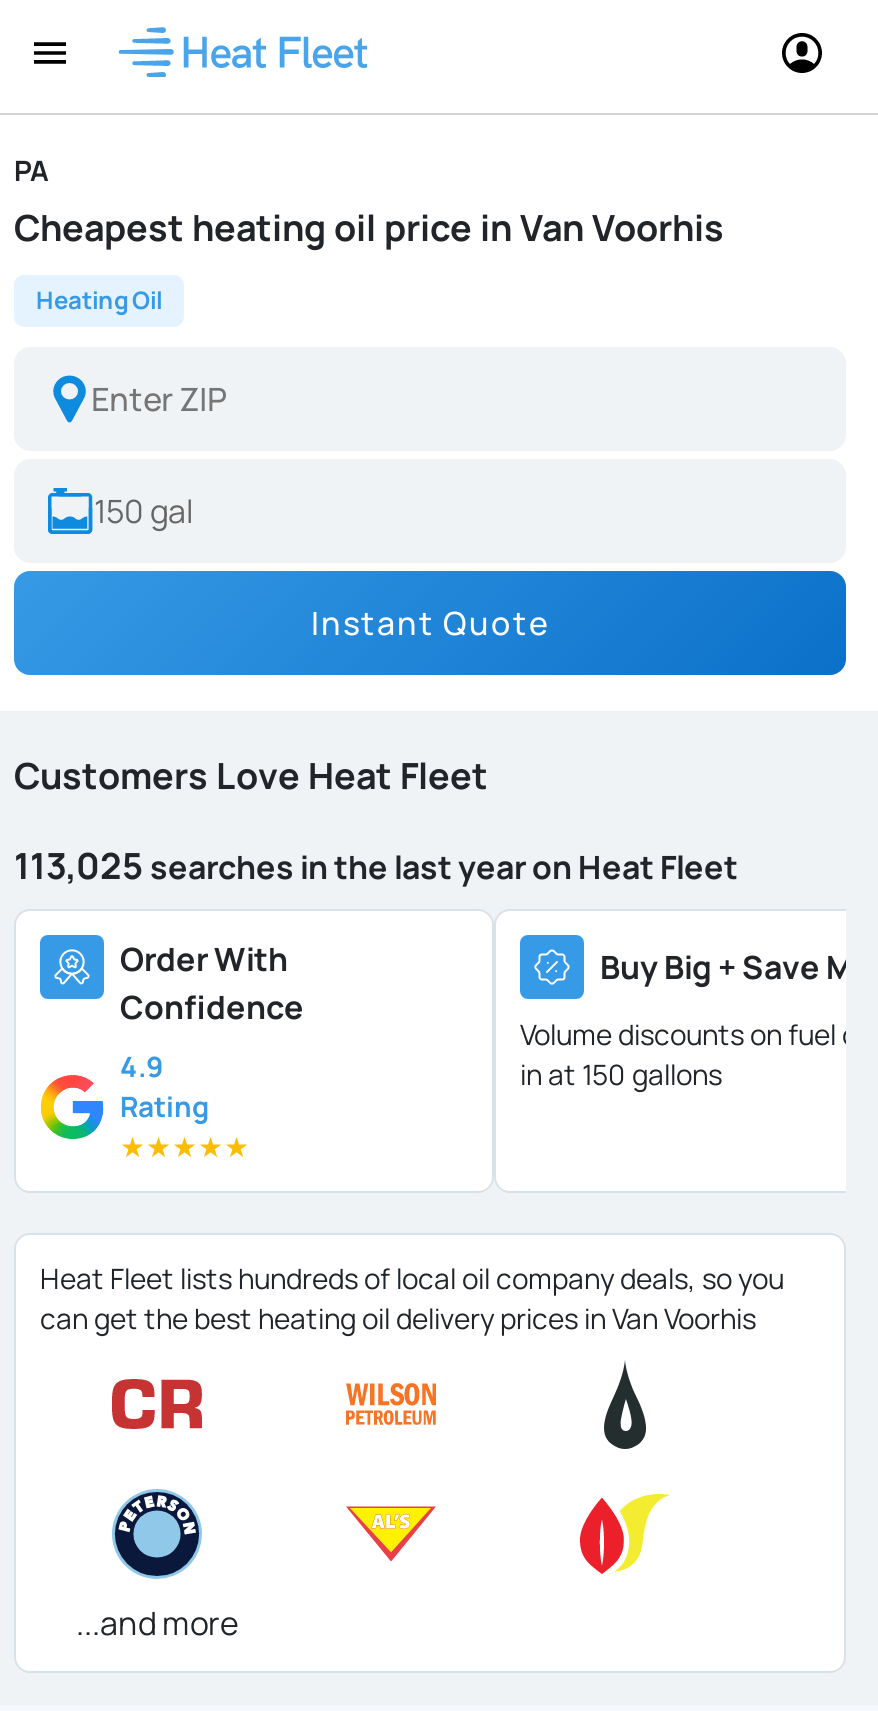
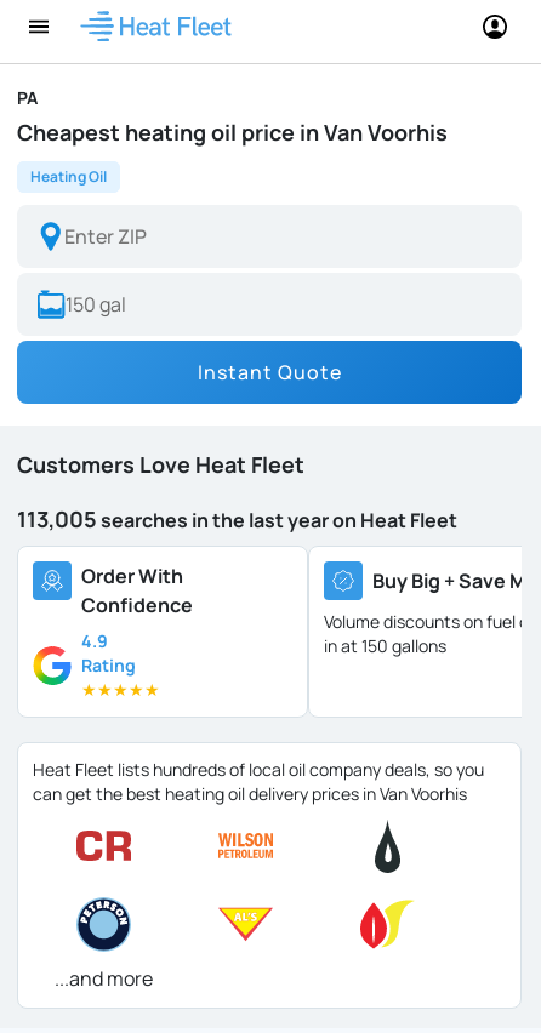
- 113,025 searches in the last year on Heat Fleet
+ 113,005 searches in the last year on Heat Fleet
